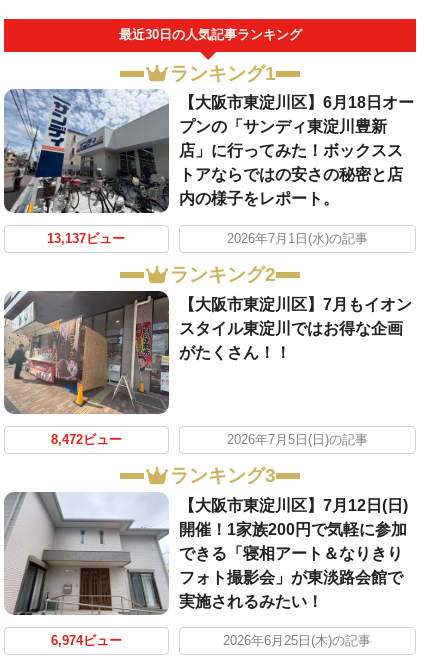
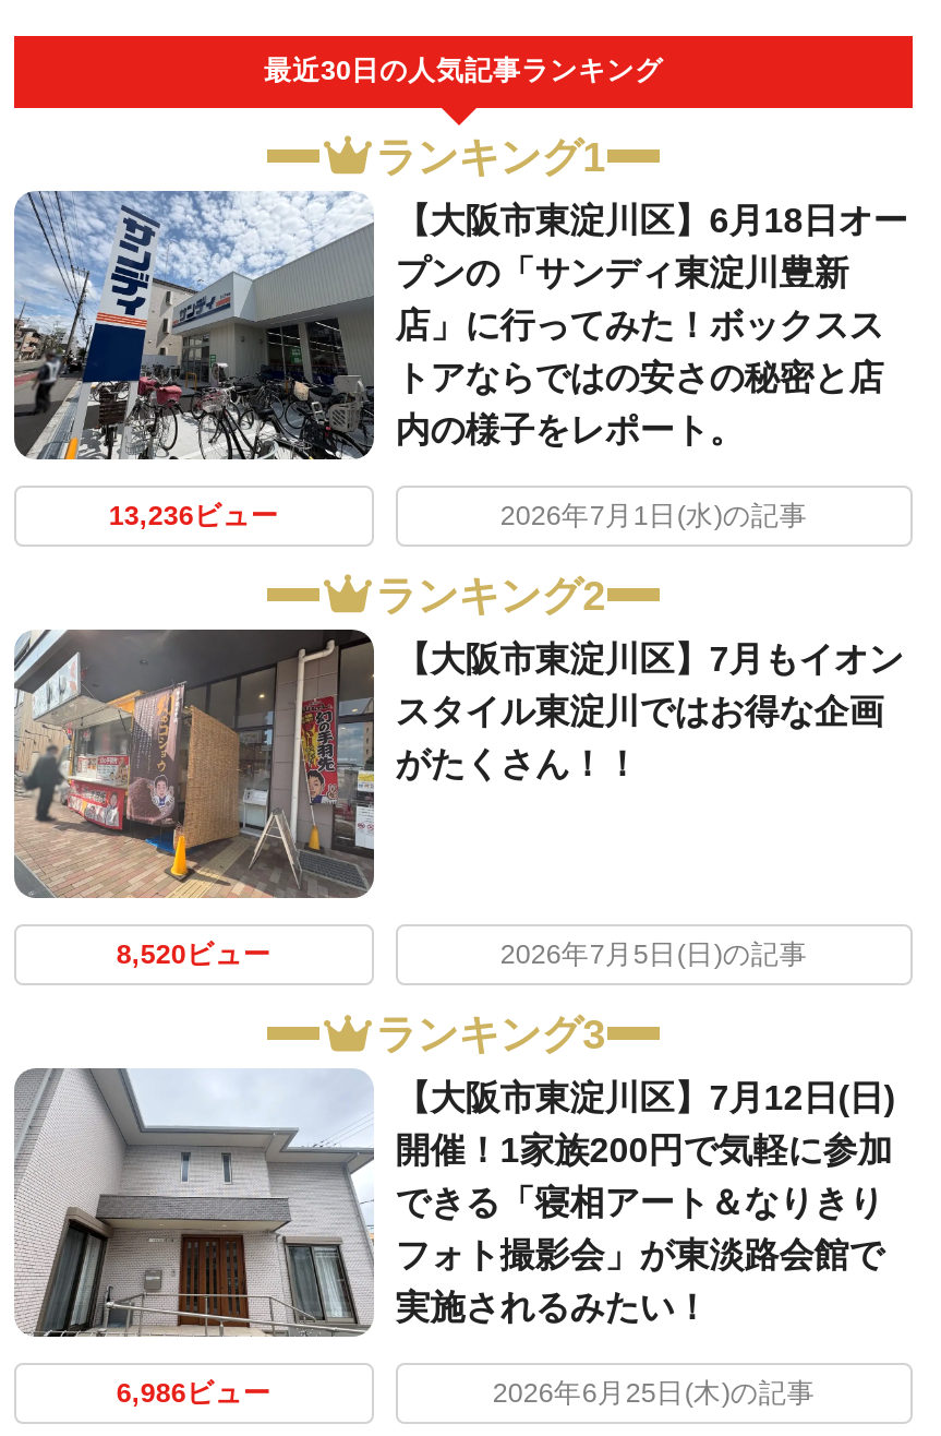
- 13,137ビュー
+ 13,236ビュー

- 8,472ビュー
+ 8,520ビュー

- 6,974ビュー
+ 6,986ビュー
